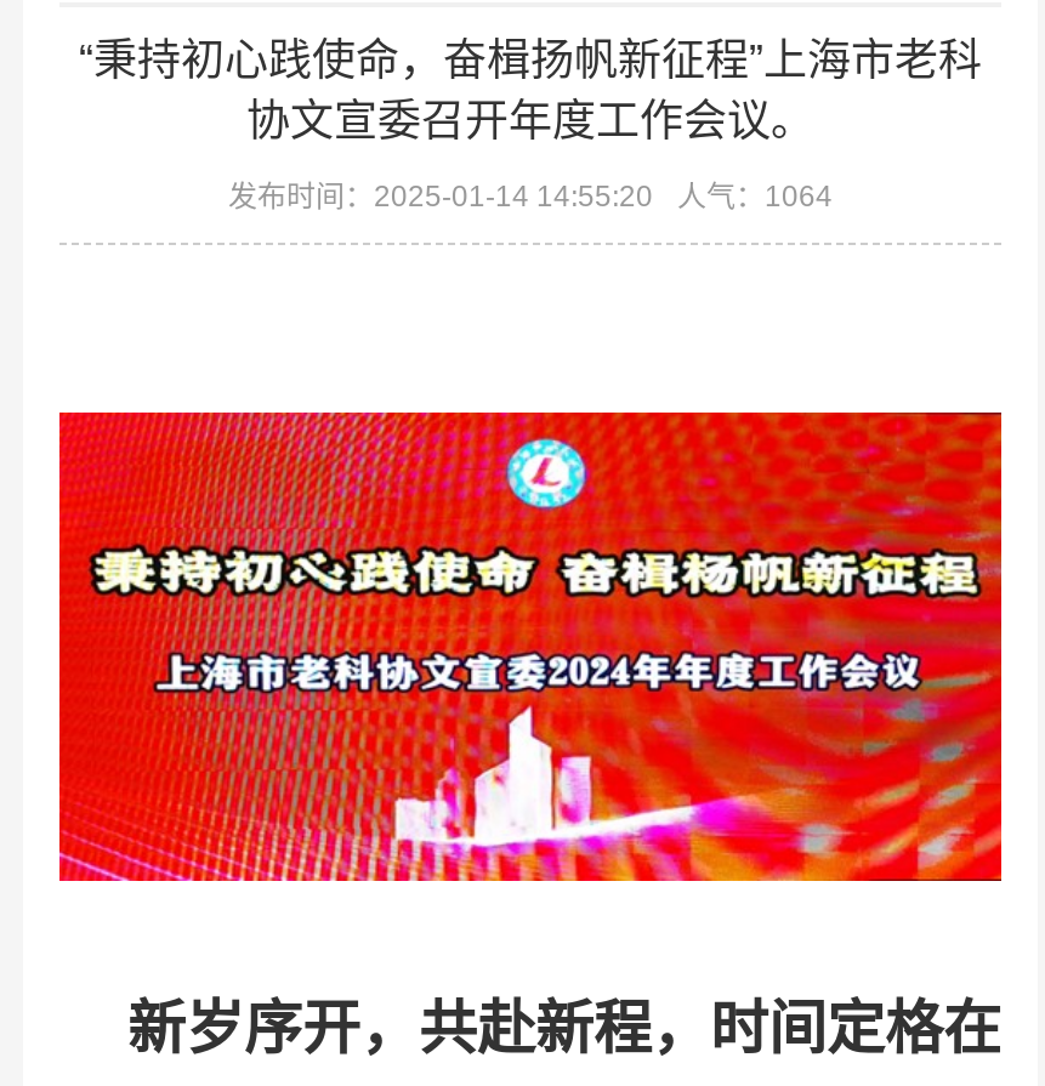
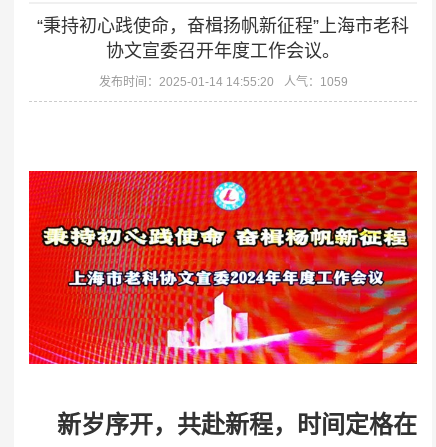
- 发布时间：2025-01-14 14:55:20 人气：1064
+ 发布时间：2025-01-14 14:55:20 人气：1059
